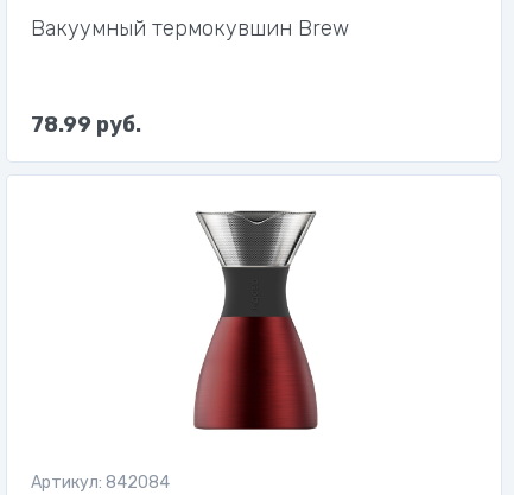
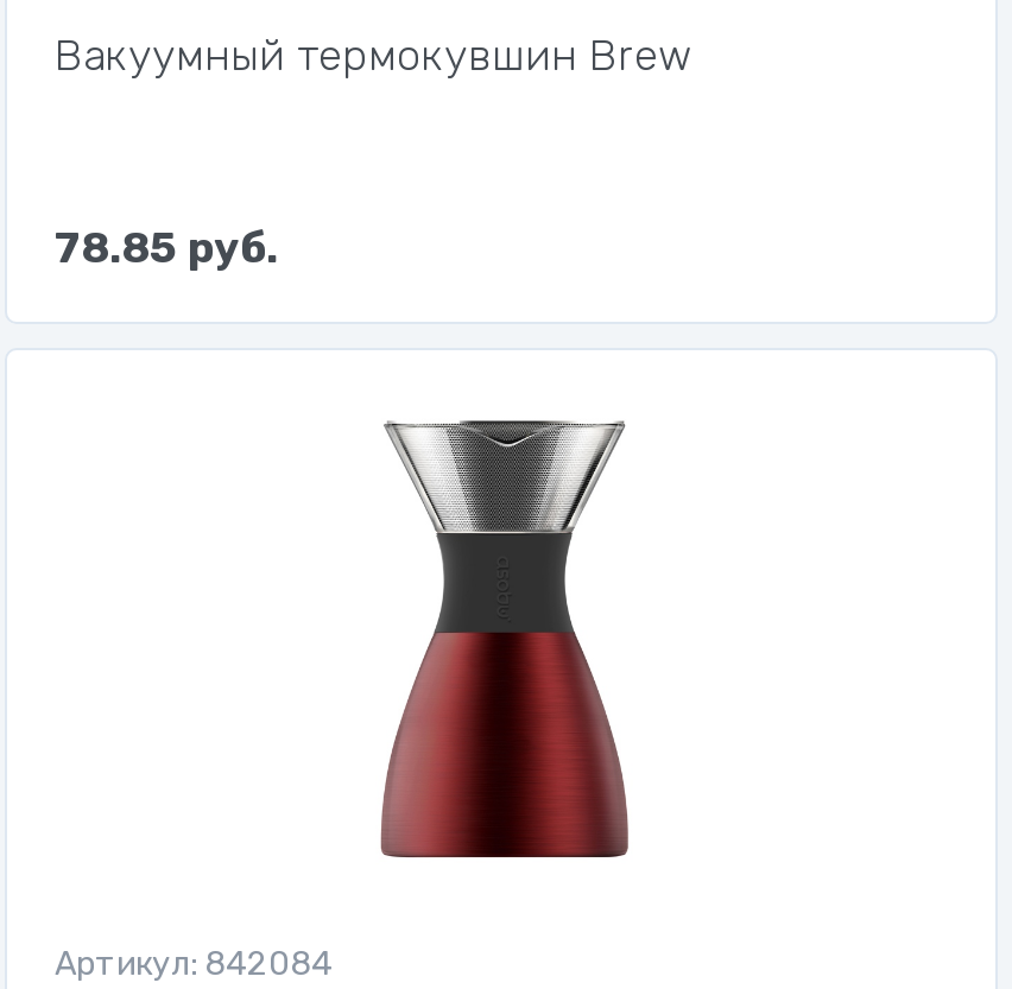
- 78.99 руб.
+ 78.85 руб.
